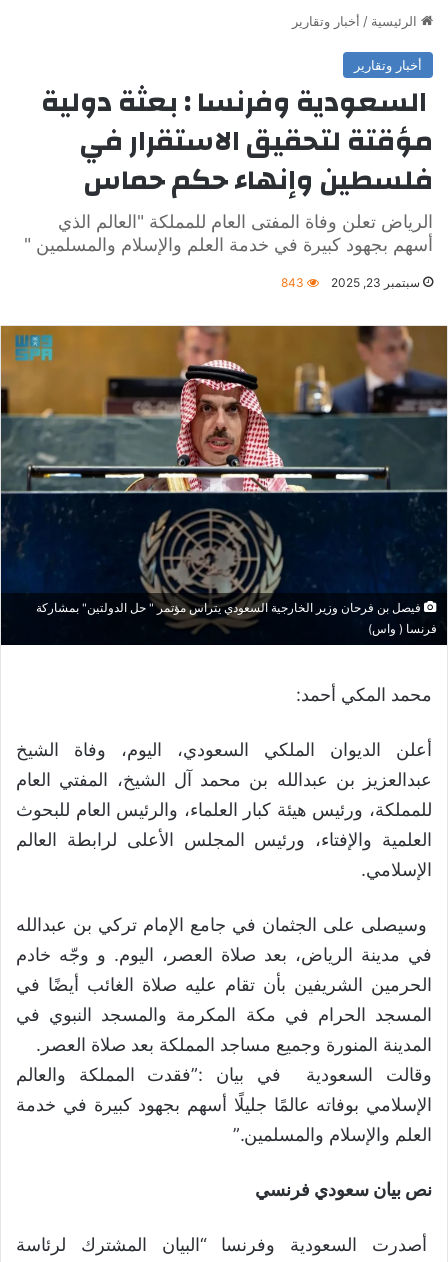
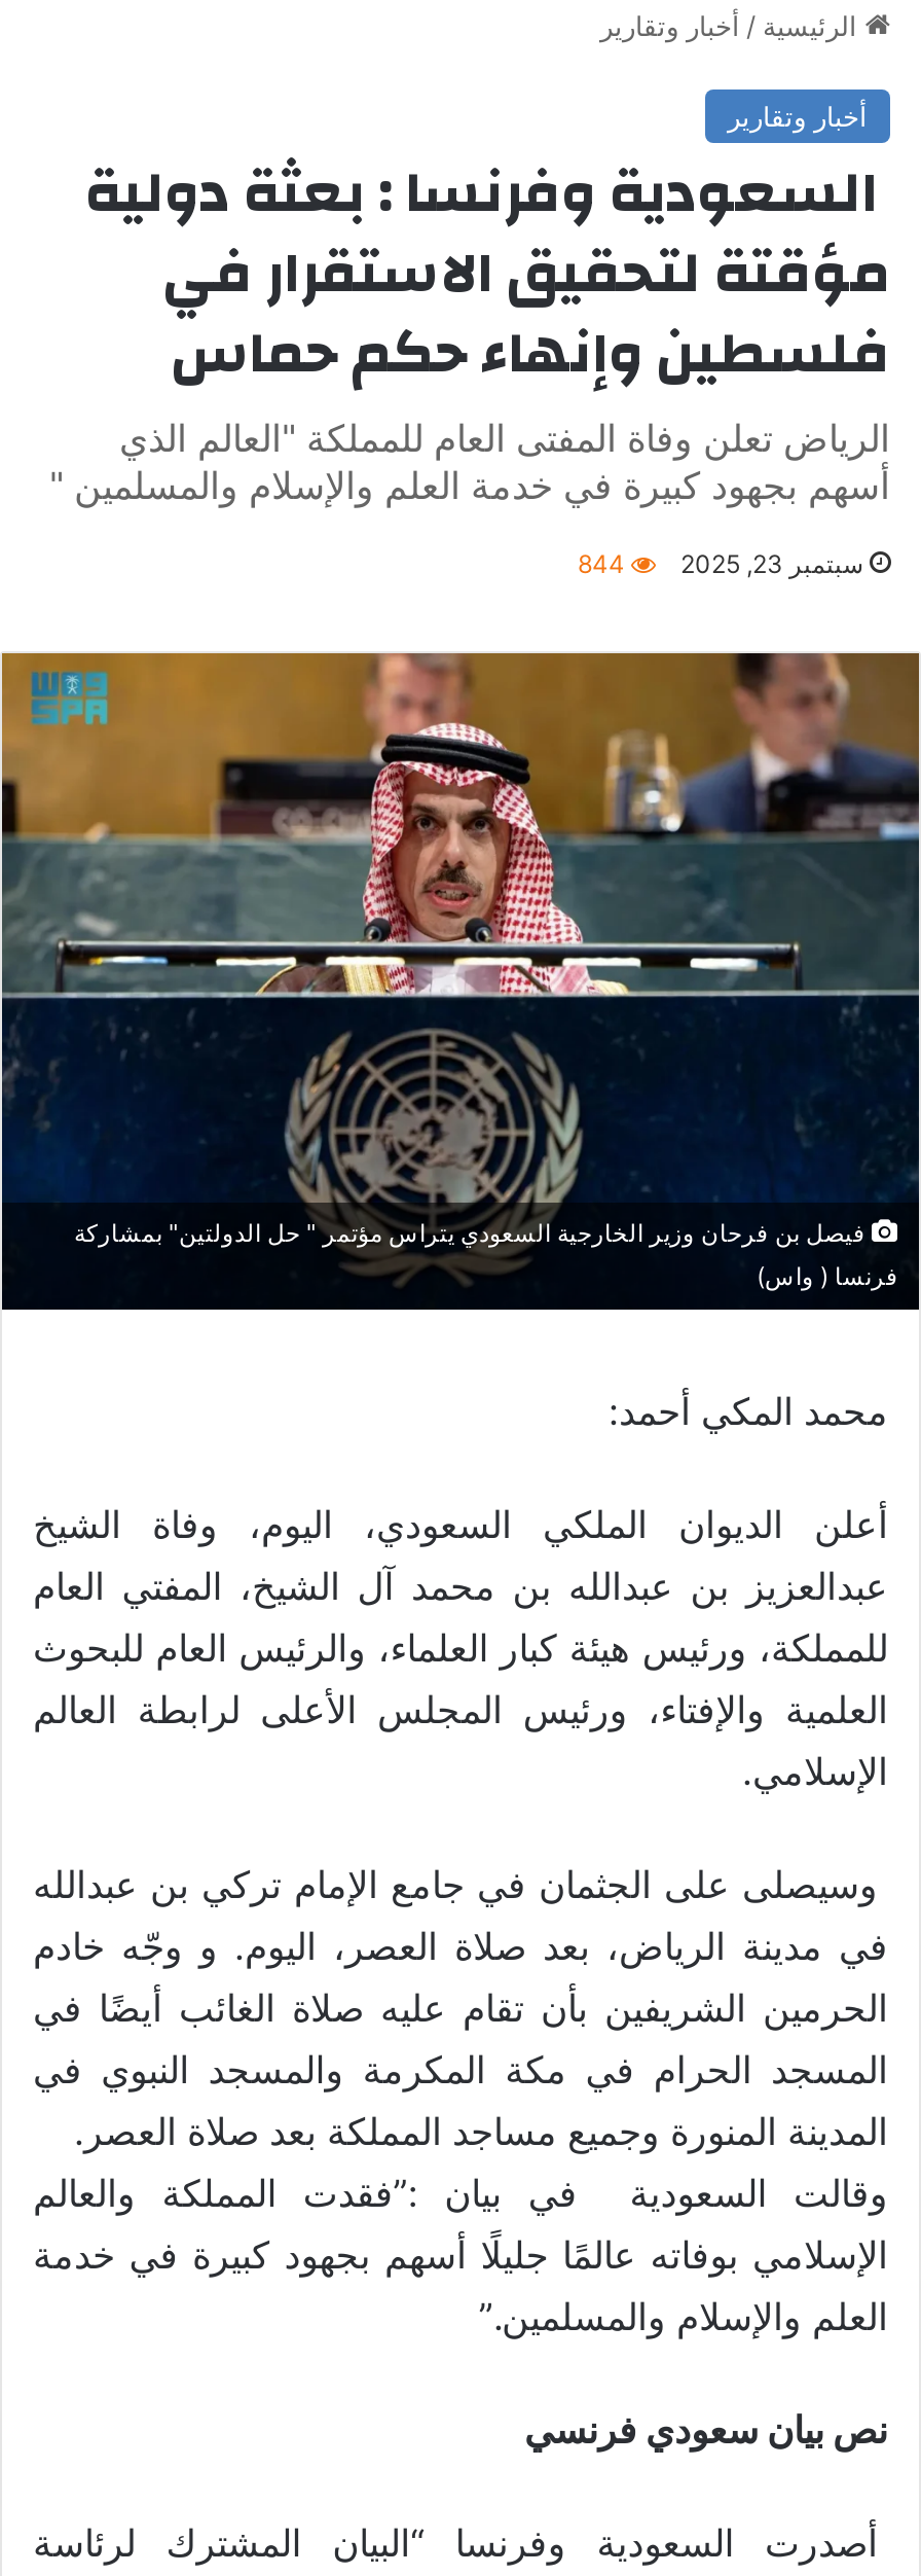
- 843
+ 844
